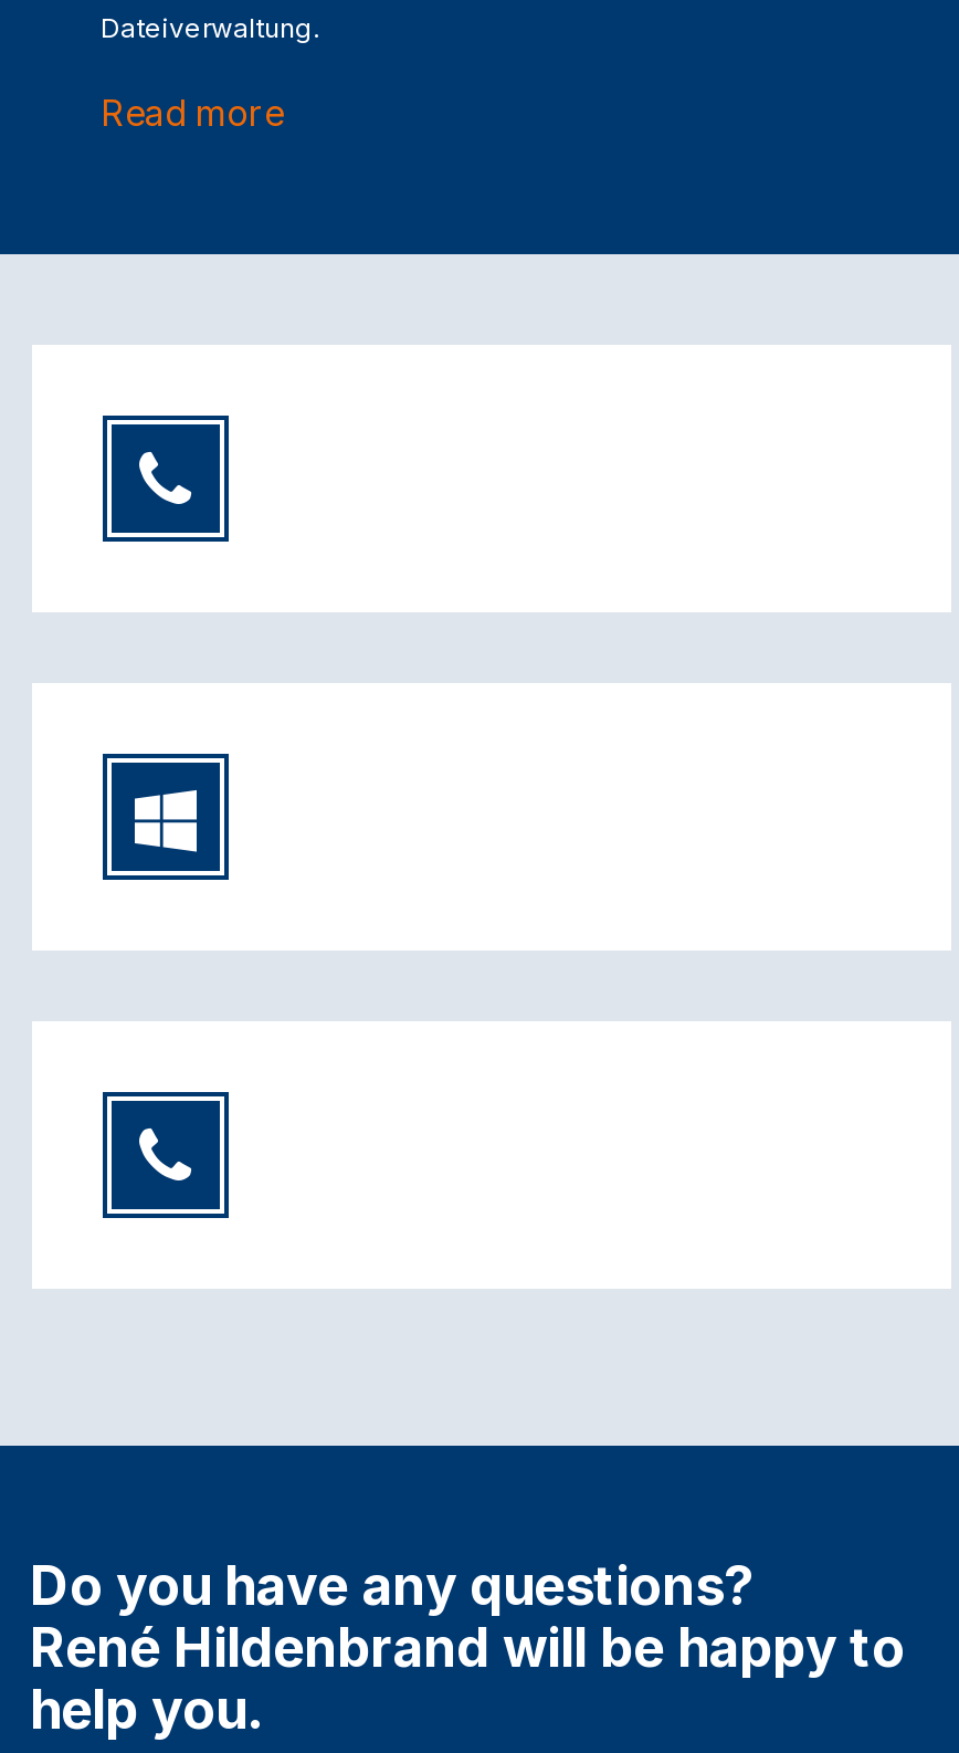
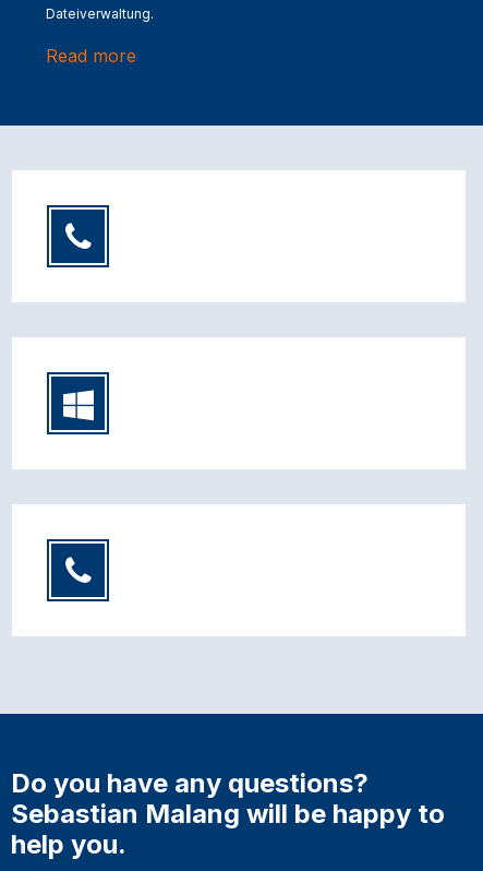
- René Hildenbrand will be happy to
+ Sebastian Malang will be happy to
